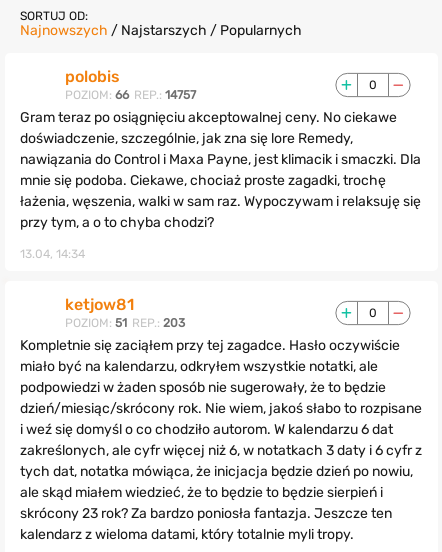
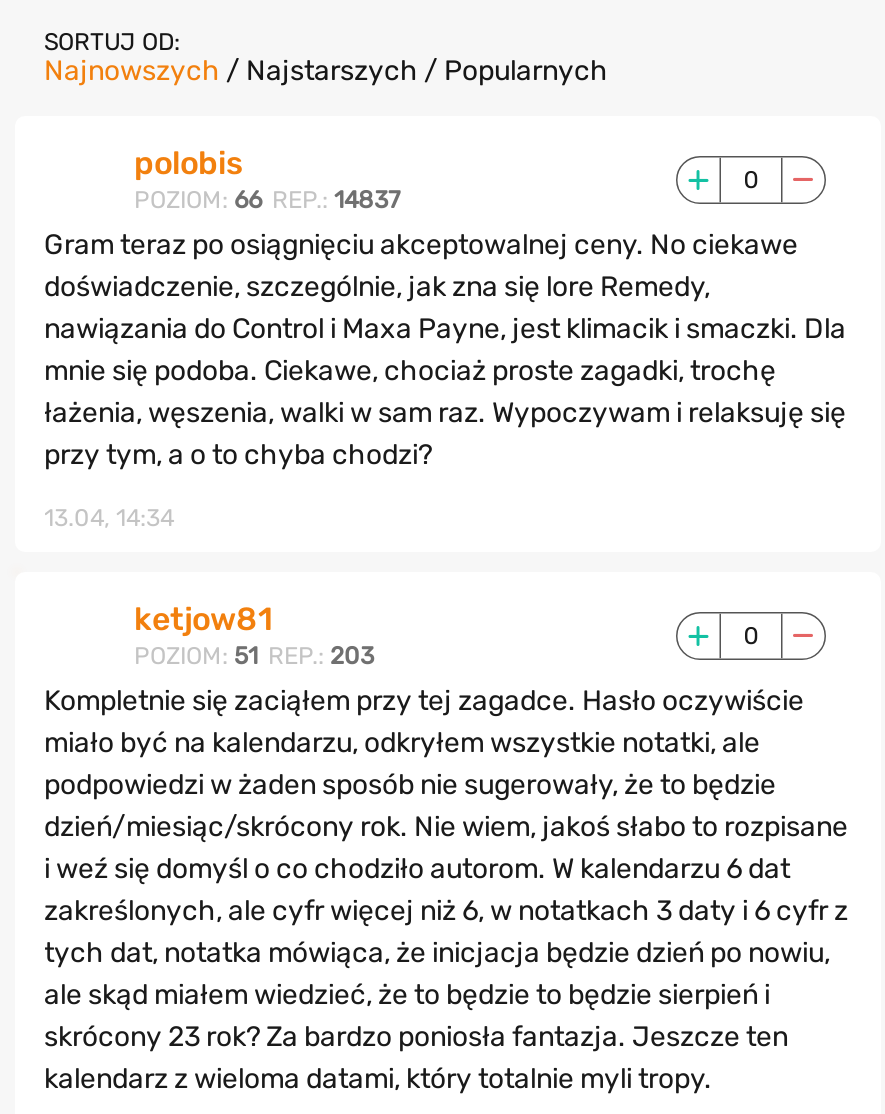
- POZIOM: 66 REP.: 14757
+ POZIOM: 66 REP.: 14837
